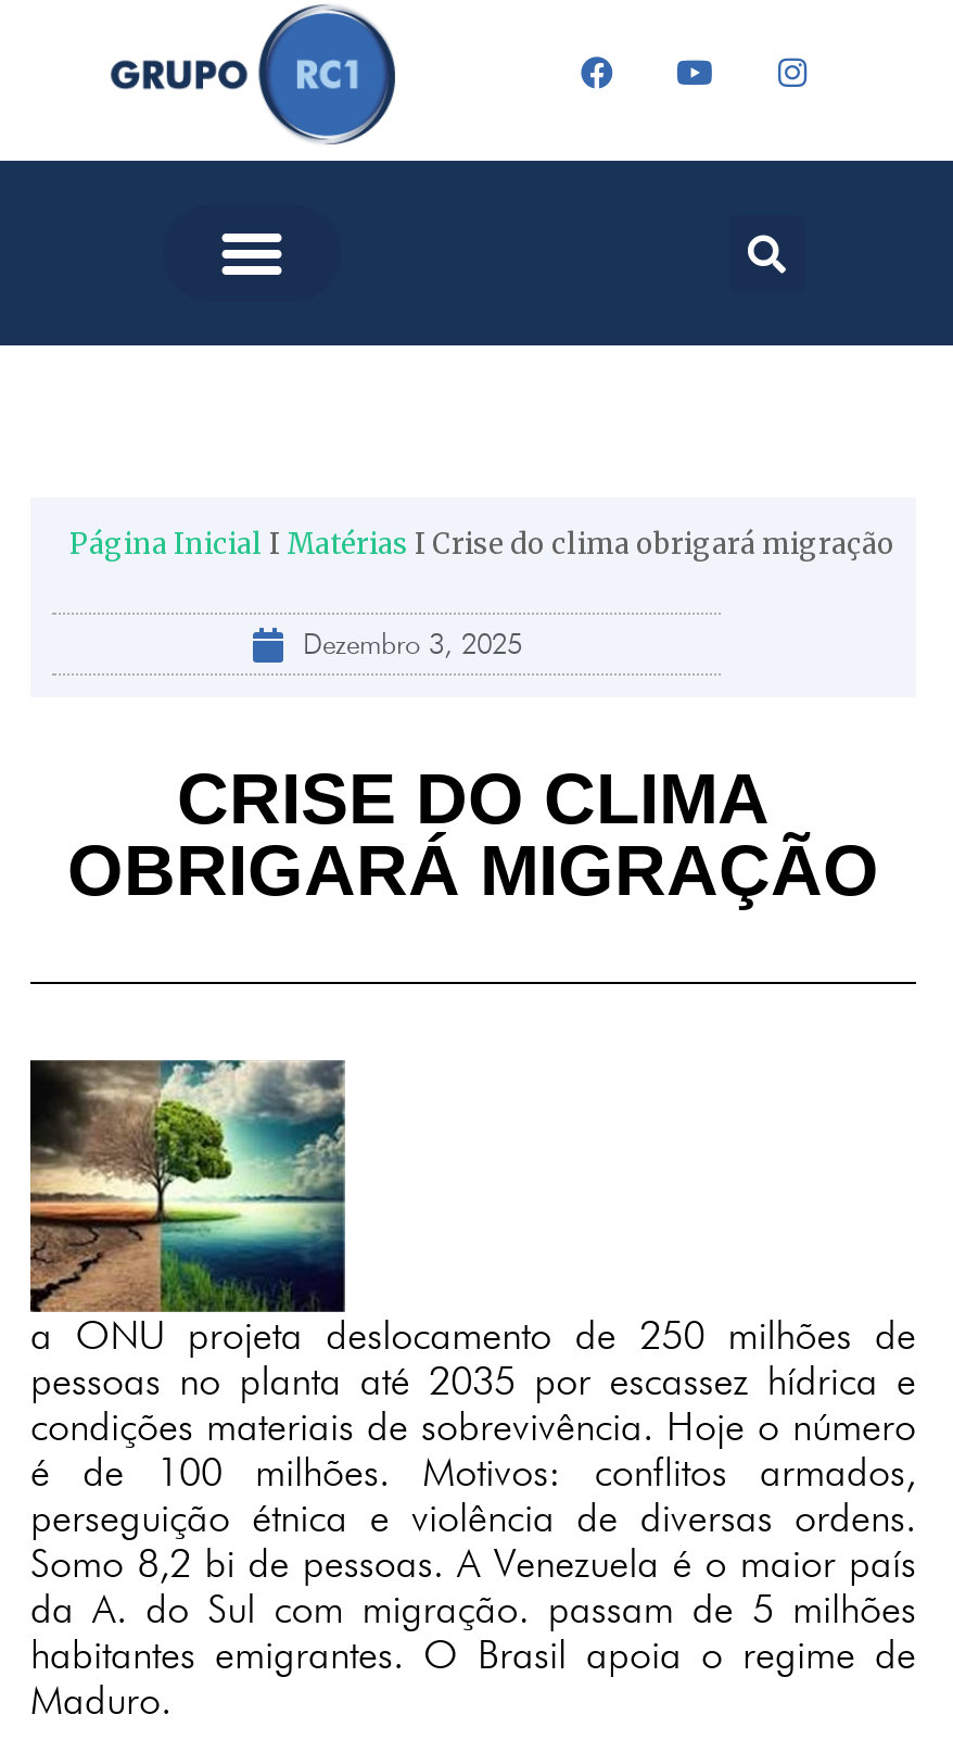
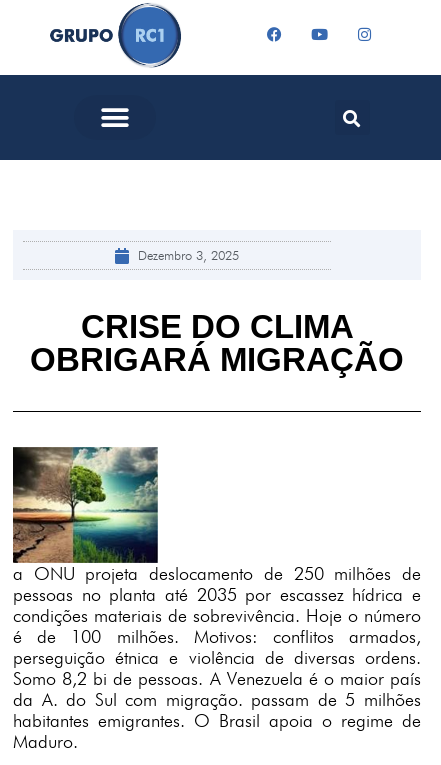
- Página Inicial I Matérias I Crise do clima obrigará migração
